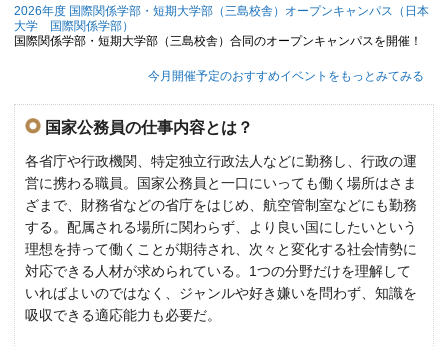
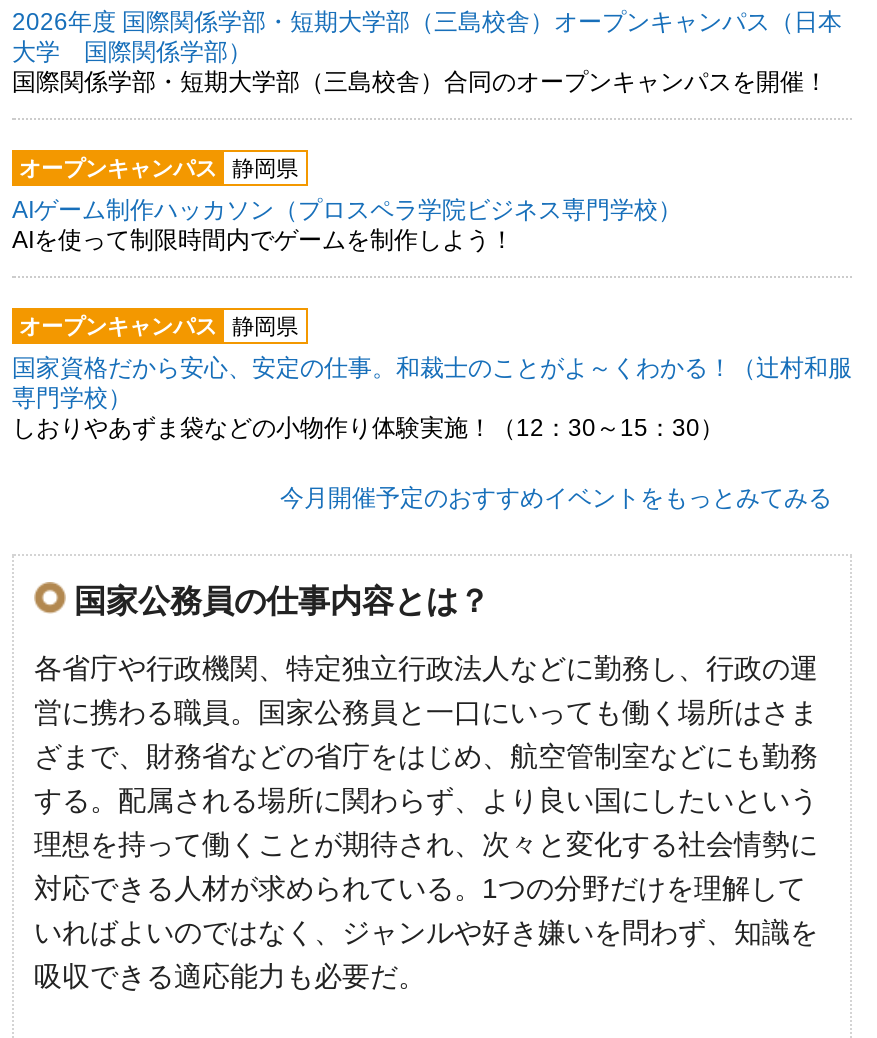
+ オープンキャンパス
+ 静岡県
+ AIゲーム制作ハッカソン（プロスペラ学院ビジネス専門学校）
+ AIを使って制限時間内でゲームを制作しよう！
+ オープンキャンパス
+ 静岡県
+ 国家資格だから安心、安定の仕事。和裁士のことがよ～くわかる！（辻村和服
+ 専門学校）
+ しおりやあずま袋などの小物作り体験実施！（12：30～15：30）
